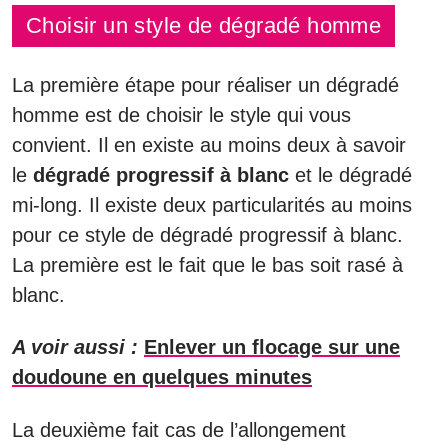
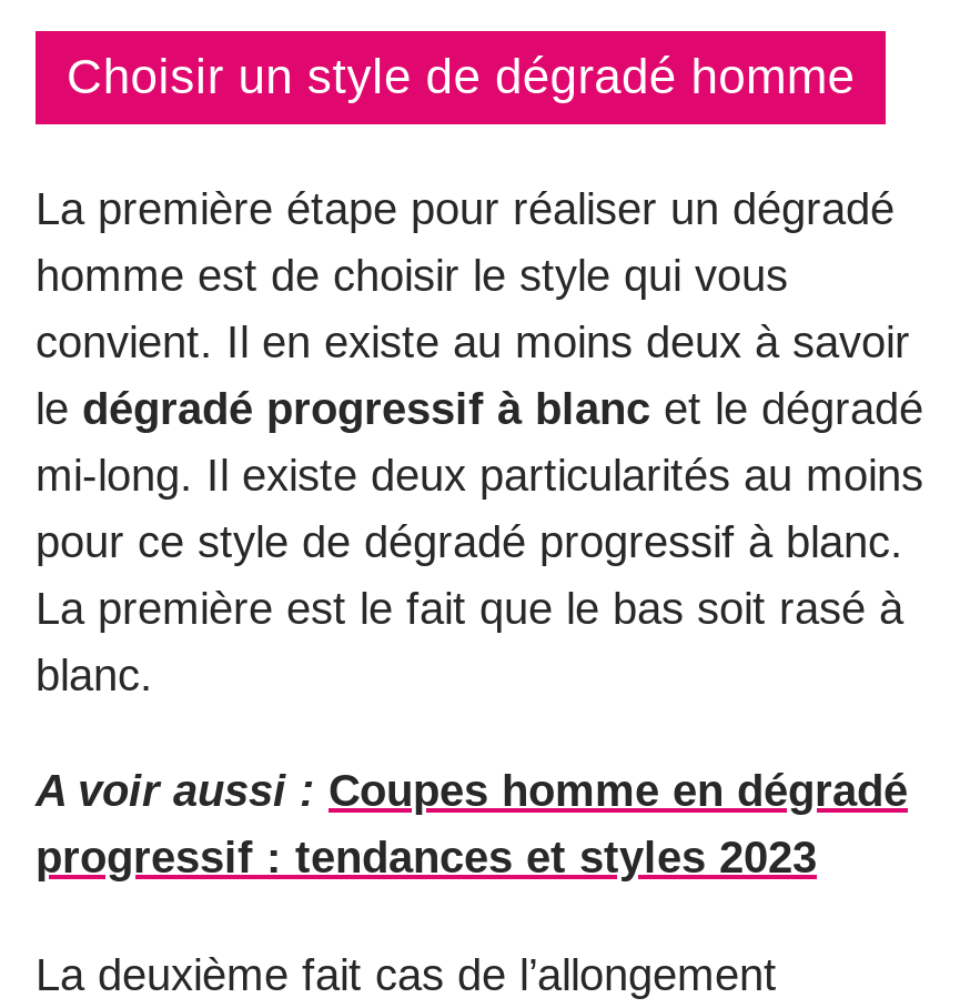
- A voir aussi : Enlever un flocage sur une
- doudoune en quelques minutes
+ A voir aussi : Coupes homme en dégradé
+ progressif : tendances et styles 2023
